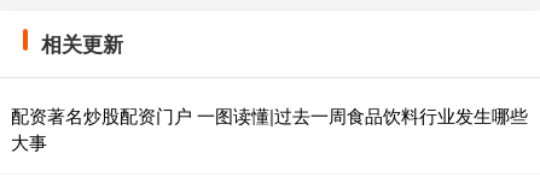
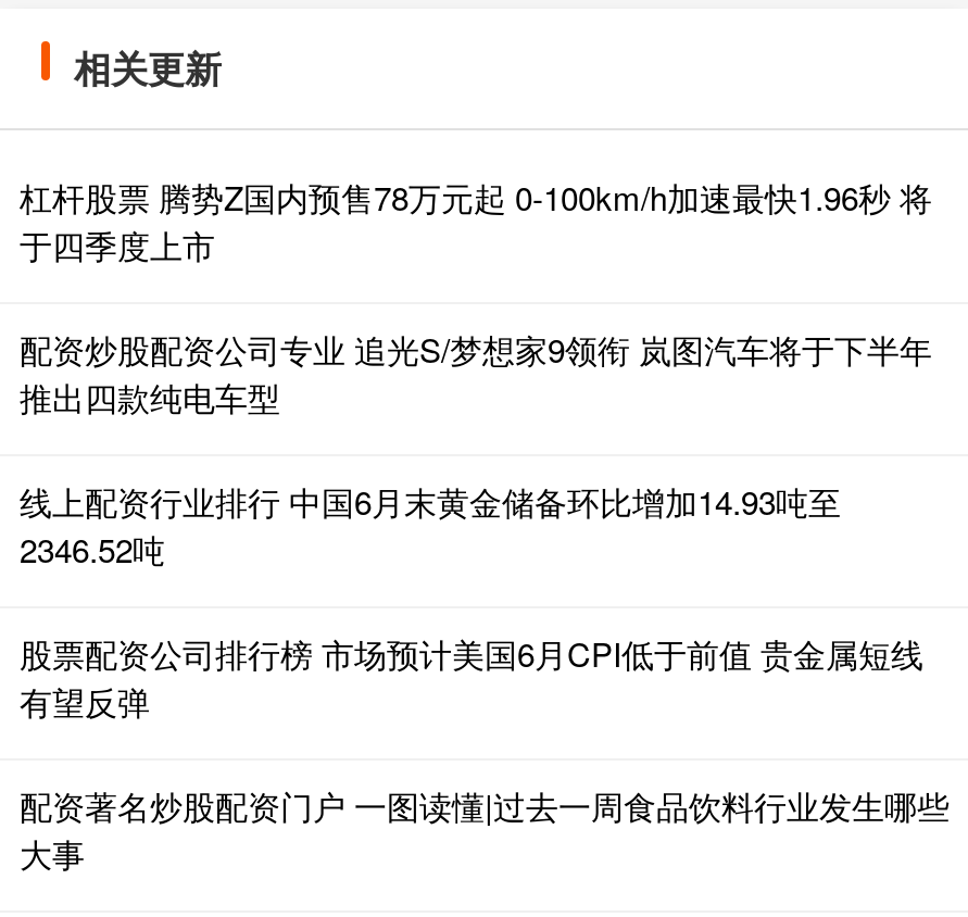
+ 杠杆股票 腾势Z国内预售78万元起 0-100km/h加速最快1.96秒 将
+ 于四季度上市
+ 配资炒股配资公司专业 追光S/梦想家9领衔 岚图汽车将于下半年
+ 推出四款纯电车型
+ 线上配资行业排行 中国6月末黄金储备环比增加14.93吨至
+ 2346.52吨
+ 股票配资公司排行榜 市场预计美国6月CPI低于前值 贵金属短线
+ 有望反弹
